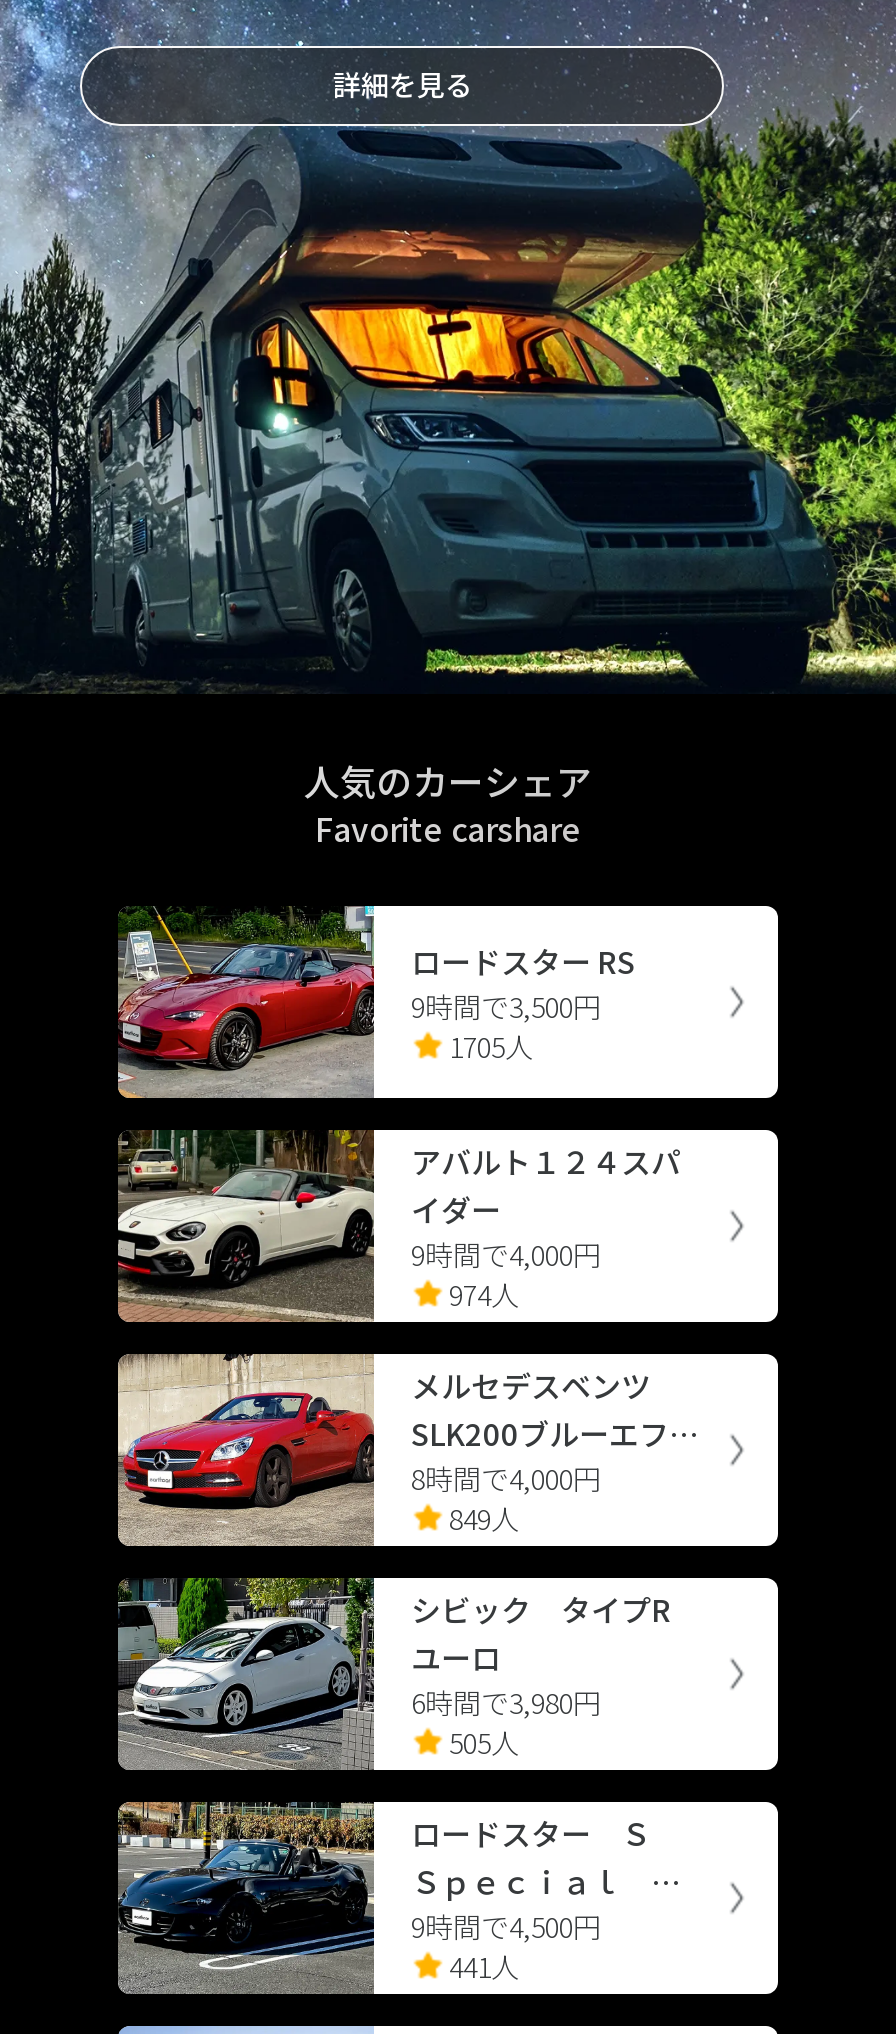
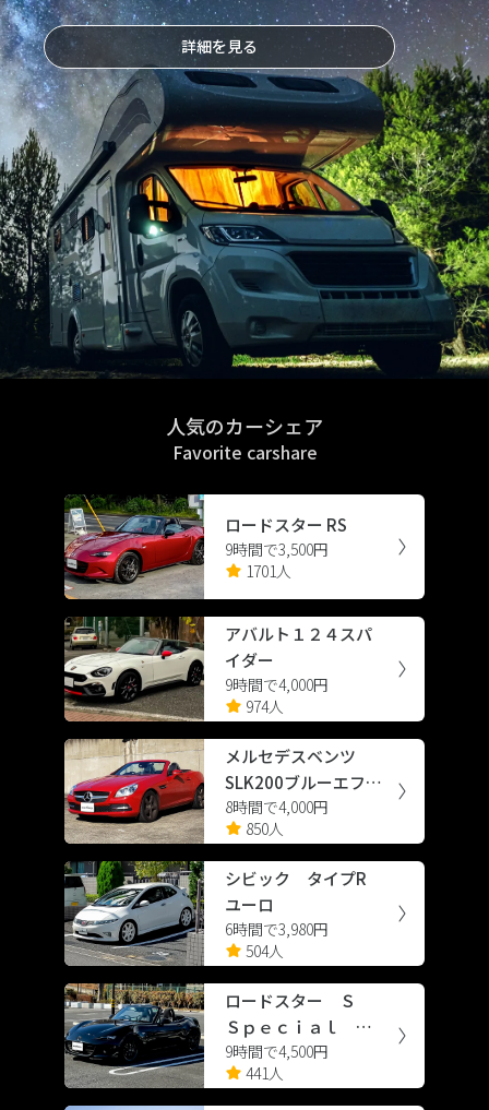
- 1705人
+ 1701人

- 849人
+ 850人

- 505人
+ 504人
